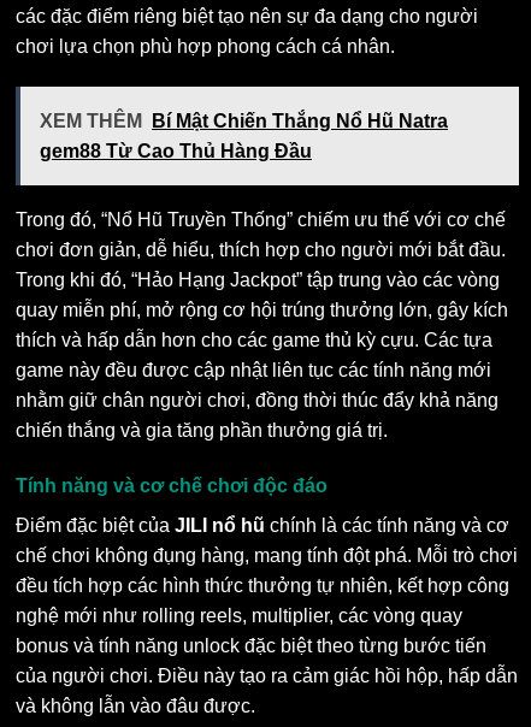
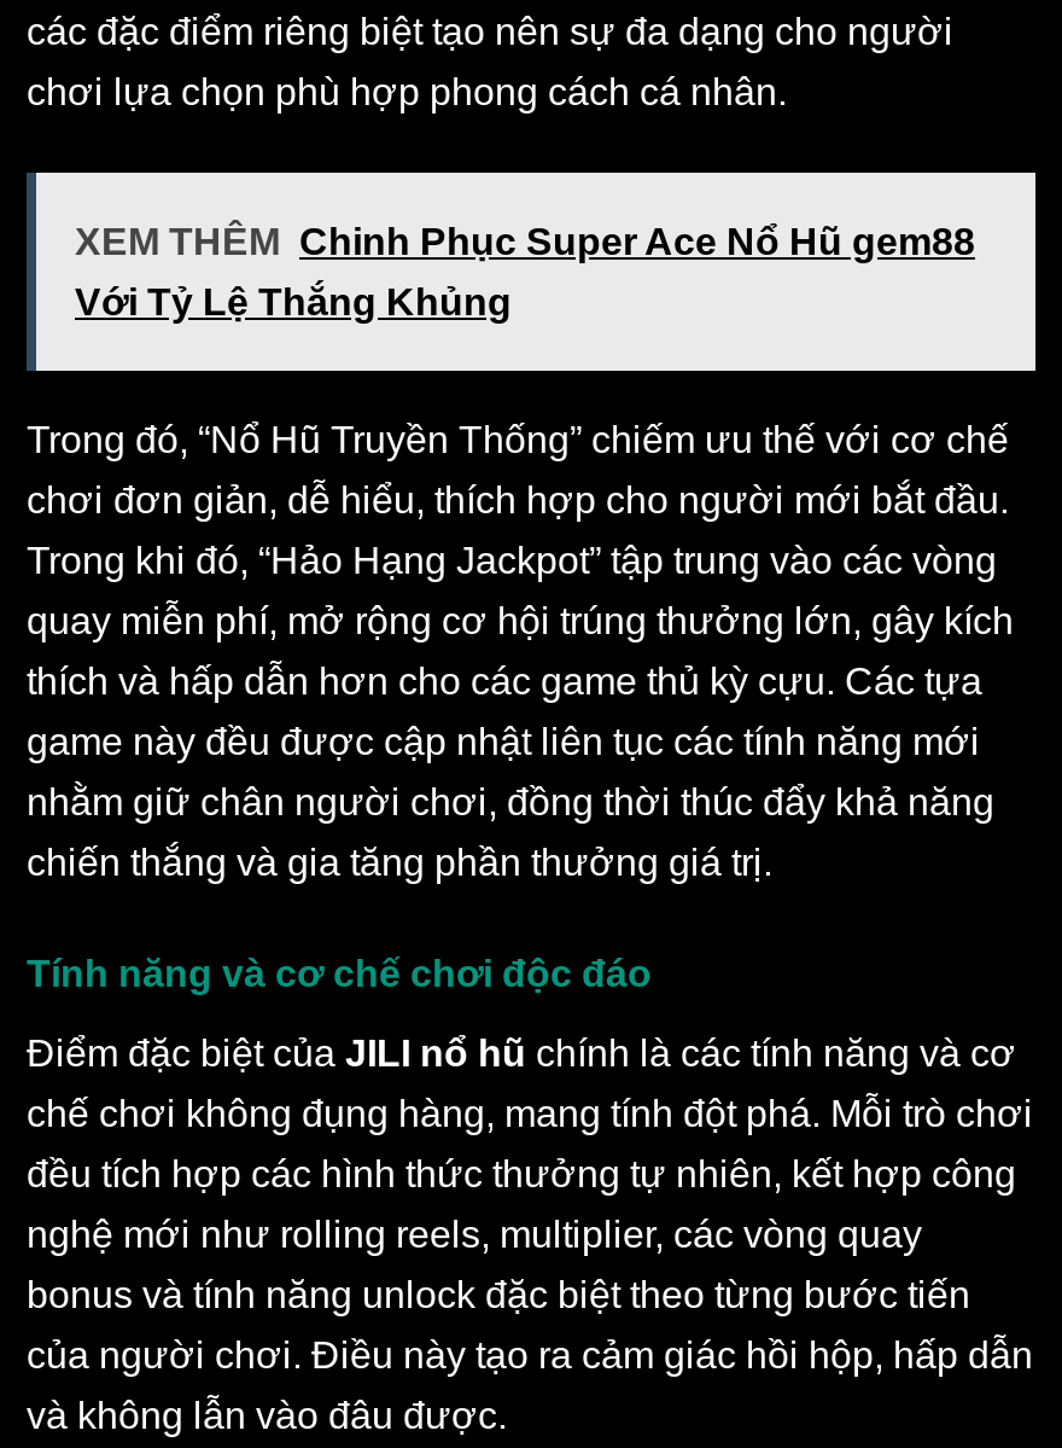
- XEM THÊM Bí Mật Chiến Thắng Nổ Hũ Natra
+ XEM THÊM Chinh Phục Super Ace Nổ Hũ gem88

- gem88 Từ Cao Thủ Hàng Đầu
+ Với Tỷ Lệ Thắng Khủng
